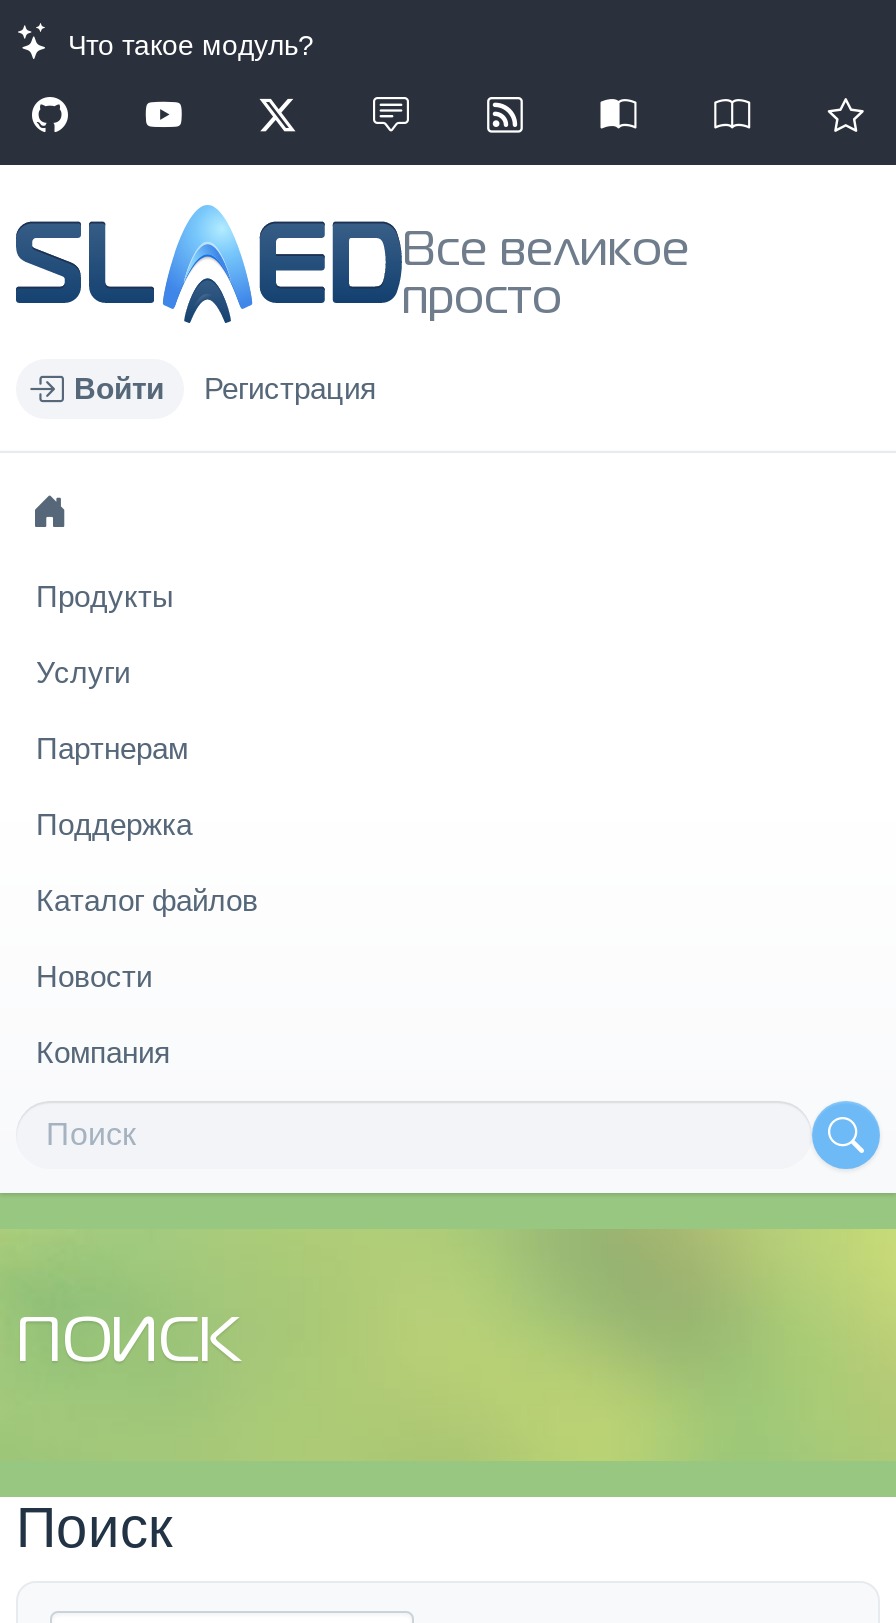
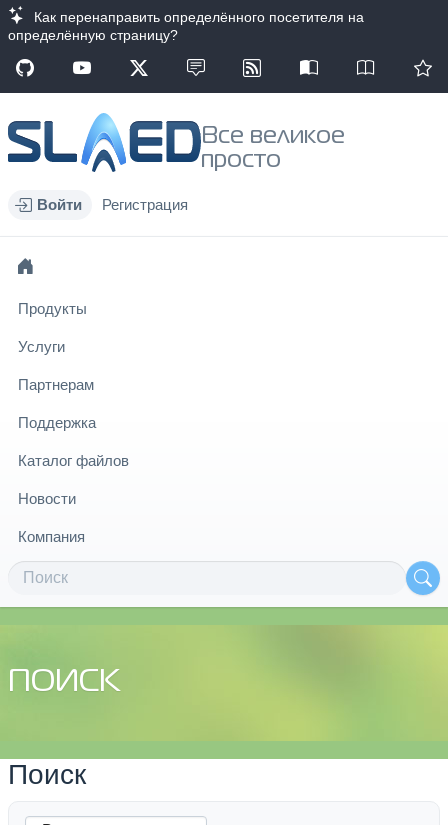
- Что такое модуль?
+ Как перенаправить определённого посетителя на
+ определённую страницу?
